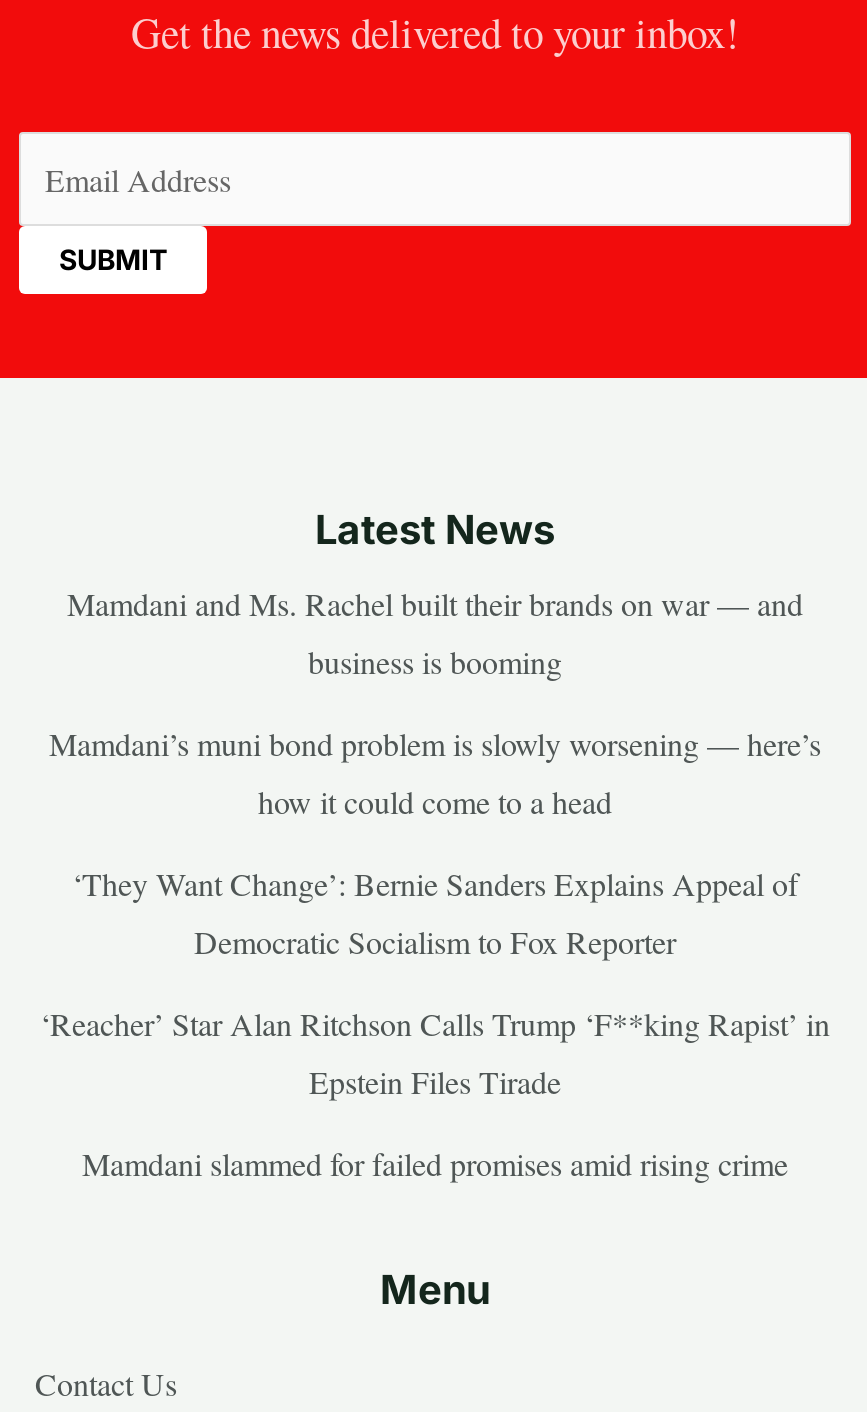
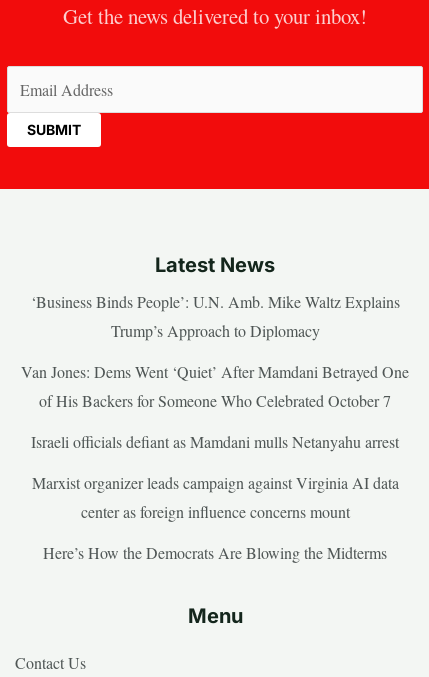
- Mamdani and Ms. Rachel built their brands on war — and
- business is booming
+ ‘Business Binds People’: U.N. Amb. Mike Waltz Explains
+ Trump’s Approach to Diplomacy

- Mamdani’s muni bond problem is slowly worsening — here’s
- how it could come to a head
+ Van Jones: Dems Went ‘Quiet’ After Mamdani Betrayed One
+ of His Backers for Someone Who Celebrated October 7

- ‘They Want Change’: Bernie Sanders Explains Appeal of
- Democratic Socialism to Fox Reporter
+ Israeli officials defiant as Mamdani mulls Netanyahu arrest

- ‘Reacher’ Star Alan Ritchson Calls Trump ‘F**king Rapist’ in
- Epstein Files Tirade
+ Marxist organizer leads campaign against Virginia AI data
+ center as foreign influence concerns mount

- Mamdani slammed for failed promises amid rising crime
+ Here’s How the Democrats Are Blowing the Midterms
